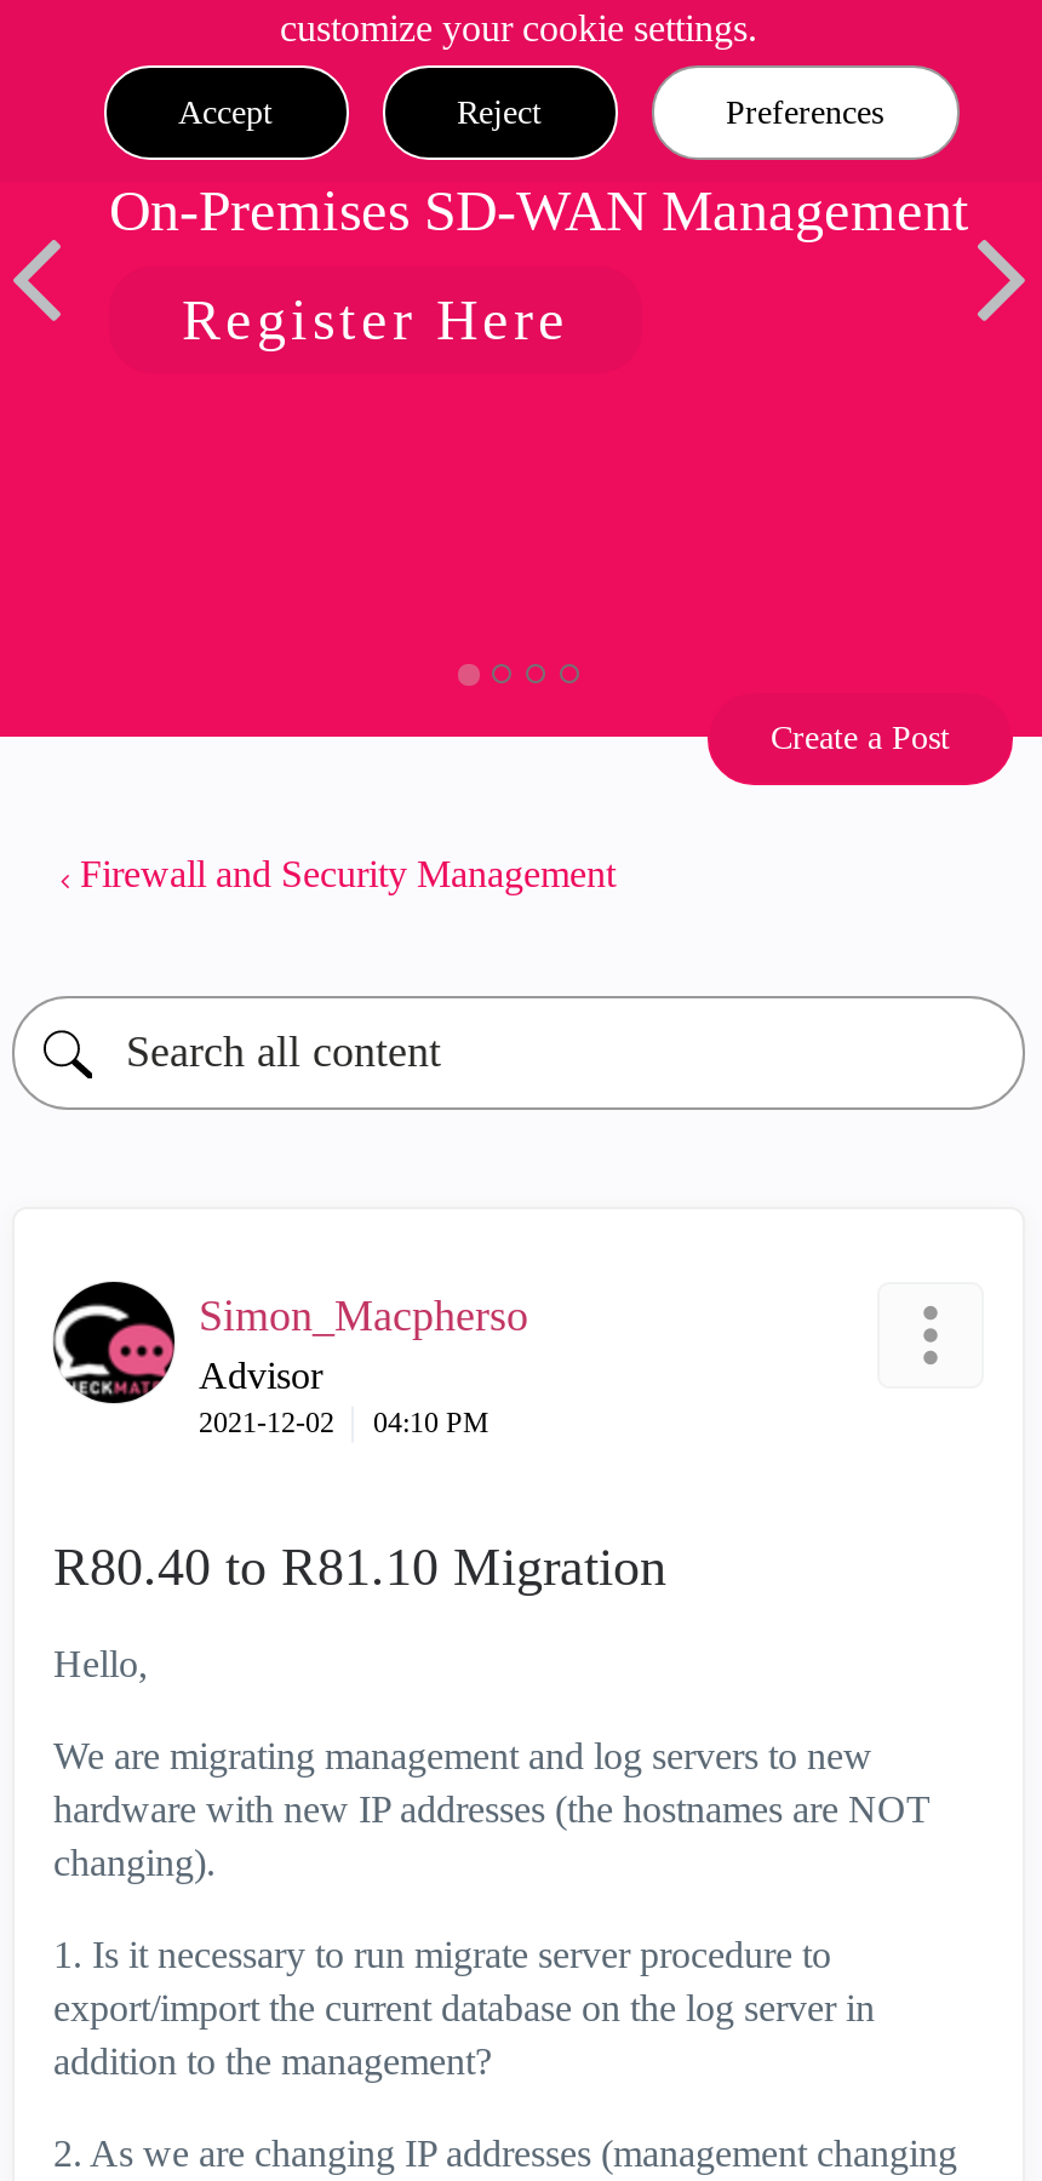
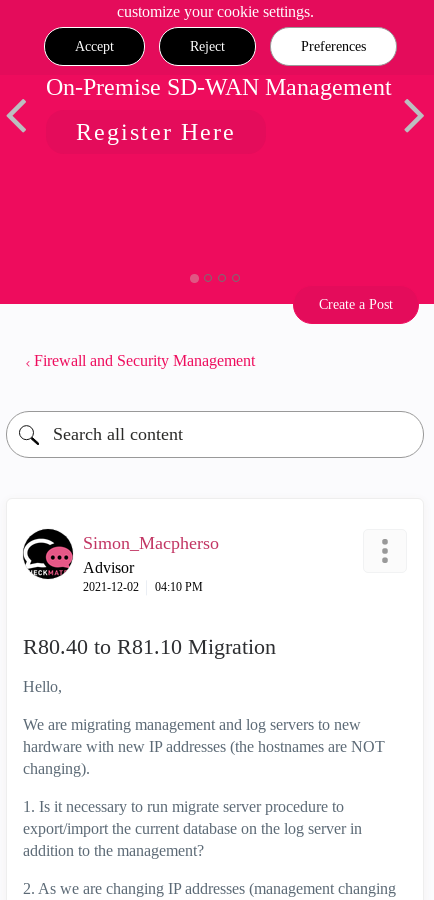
- On-Premises SD-WAN Management
+ On-Premise SD-WAN Management
